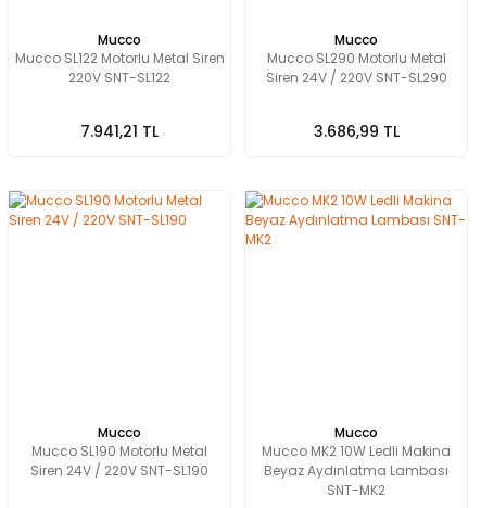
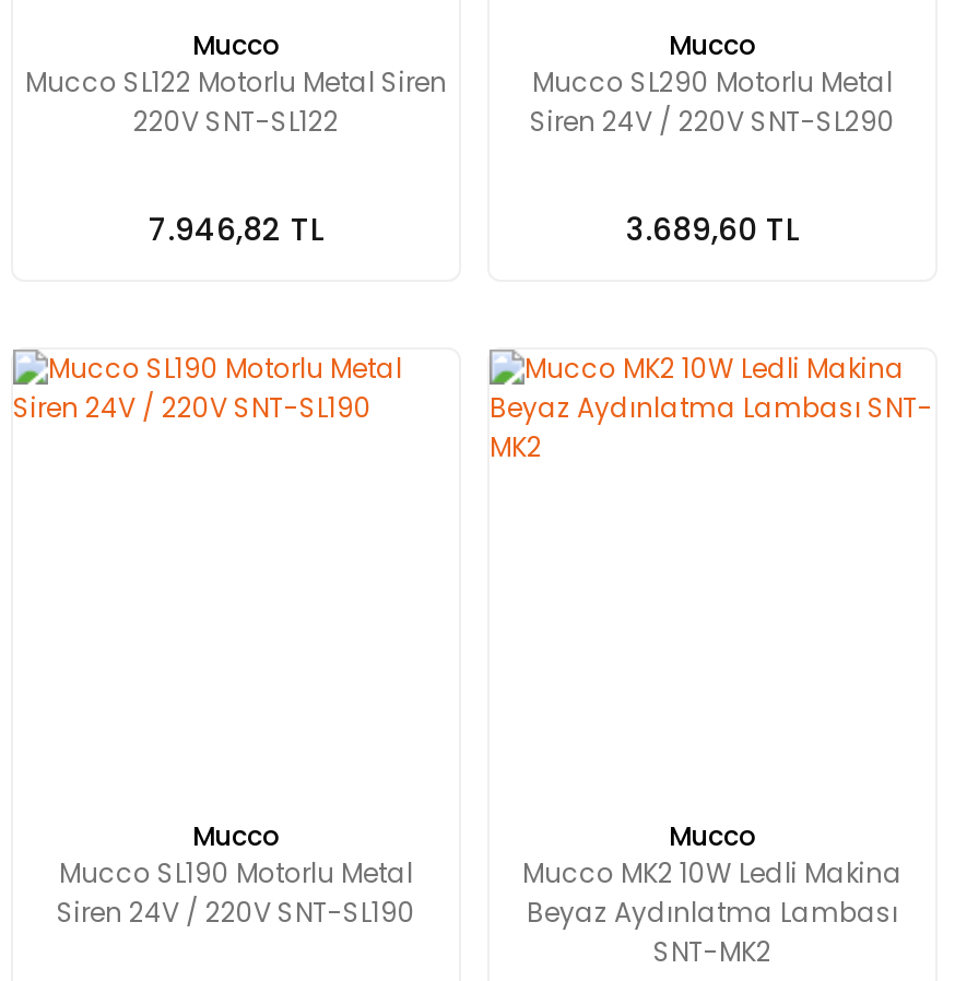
- 7.941,21 TL
+ 7.946,82 TL

- 3.686,99 TL
+ 3.689,60 TL
